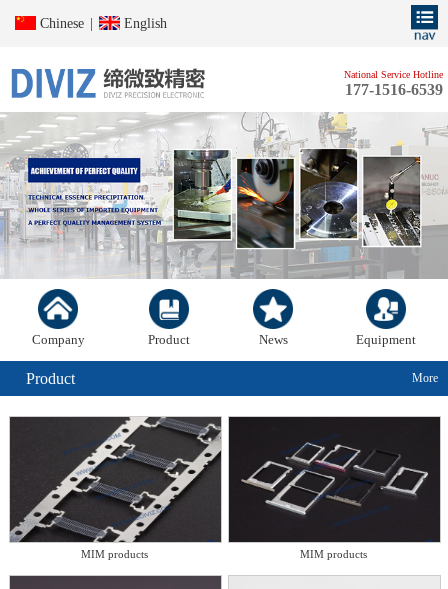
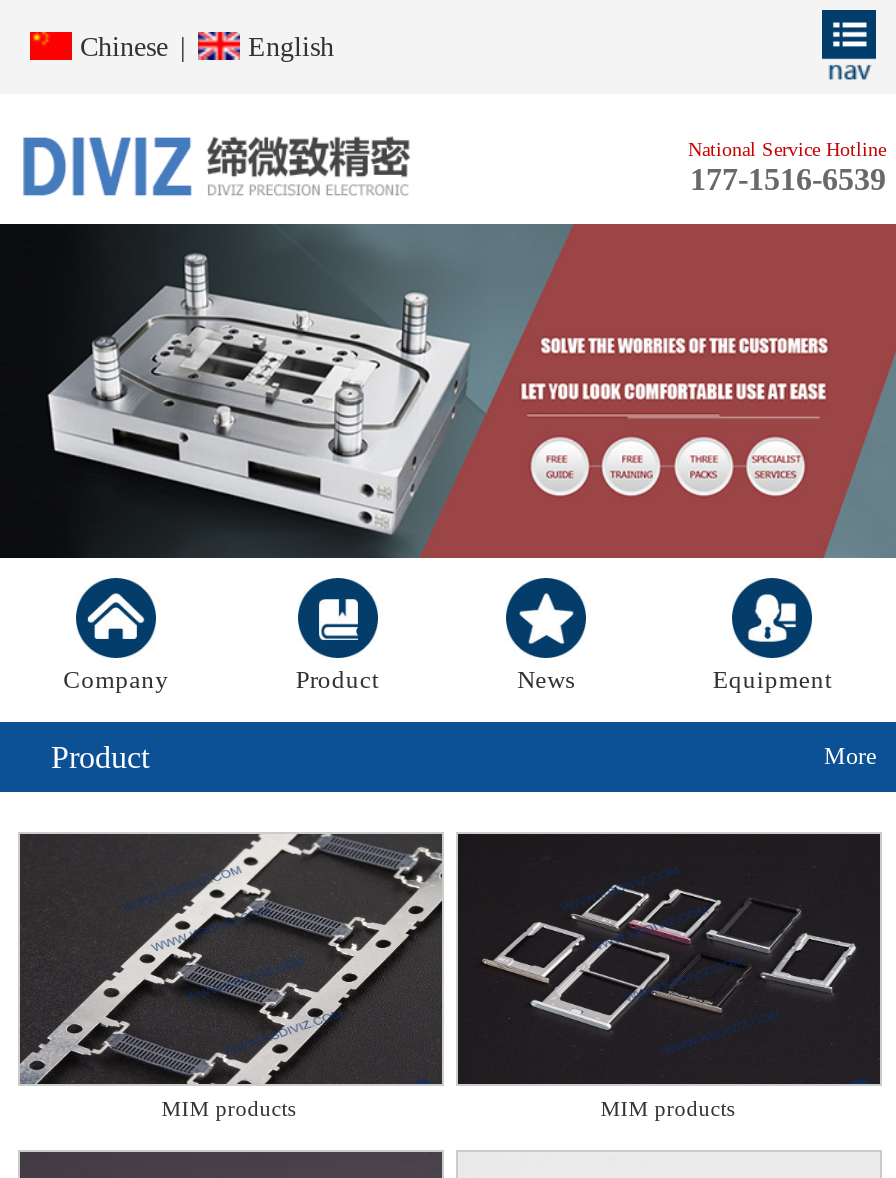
- [image]
+ [image]
